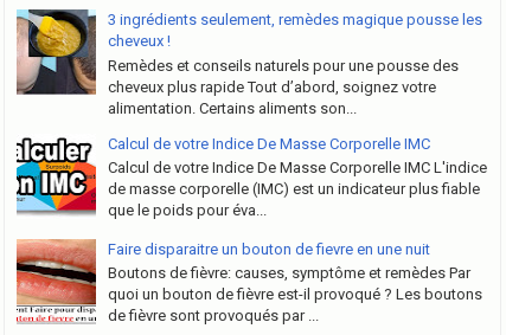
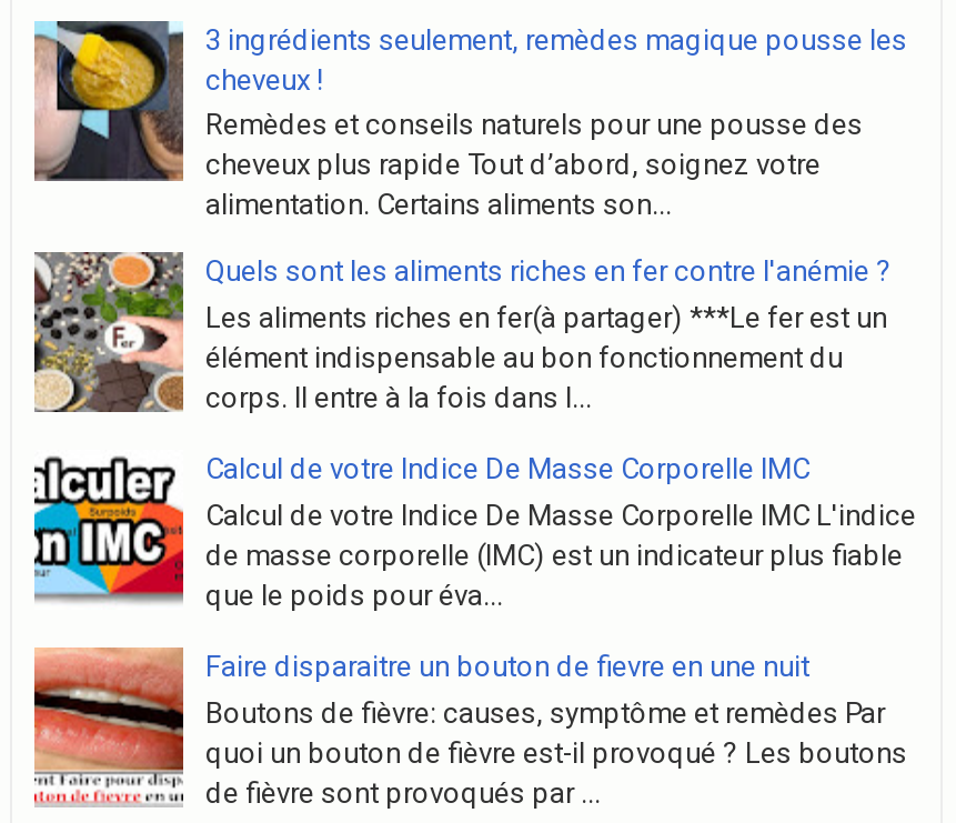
+ [image]
+ Quels sont les aliments riches en fer contre l'anémie ?
+ Les aliments riches en fer(à partager) ***Le fer est un
+ élément indispensable au bon fonctionnement du
+ corps. Il entre à la fois dans l...
